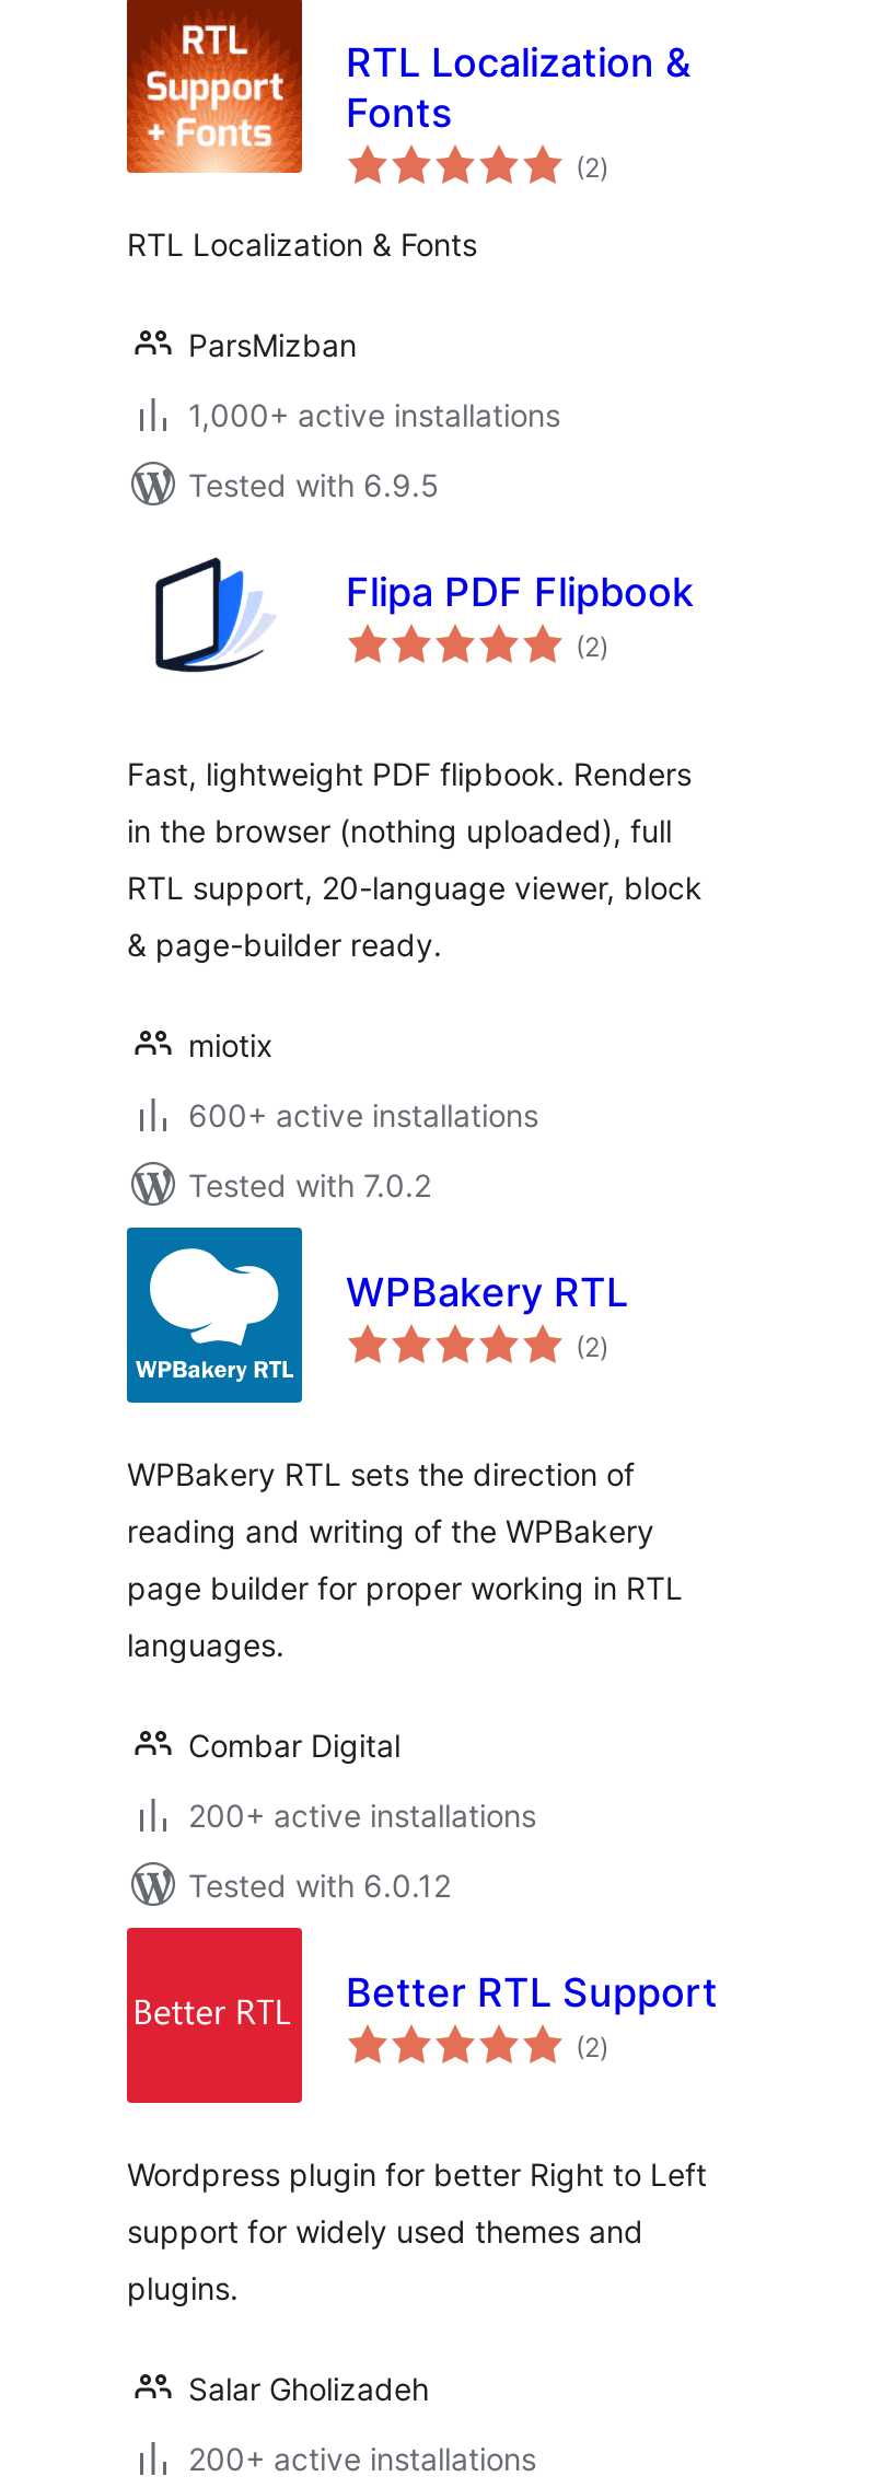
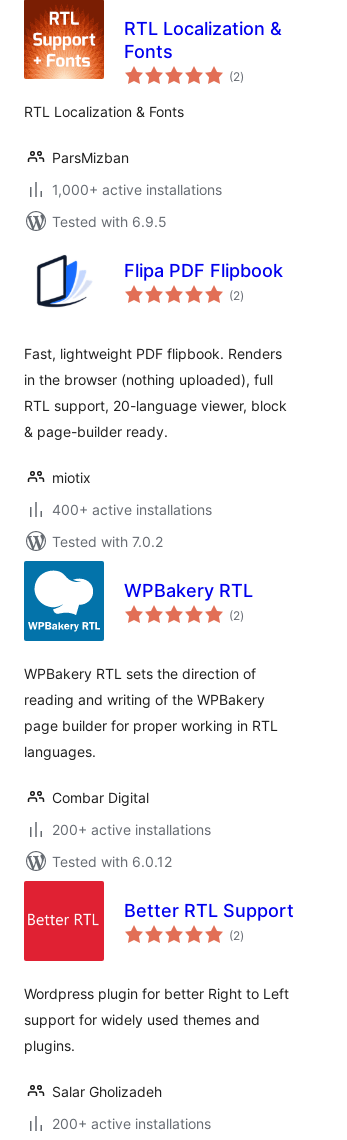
- 600+ active installations
+ 400+ active installations
